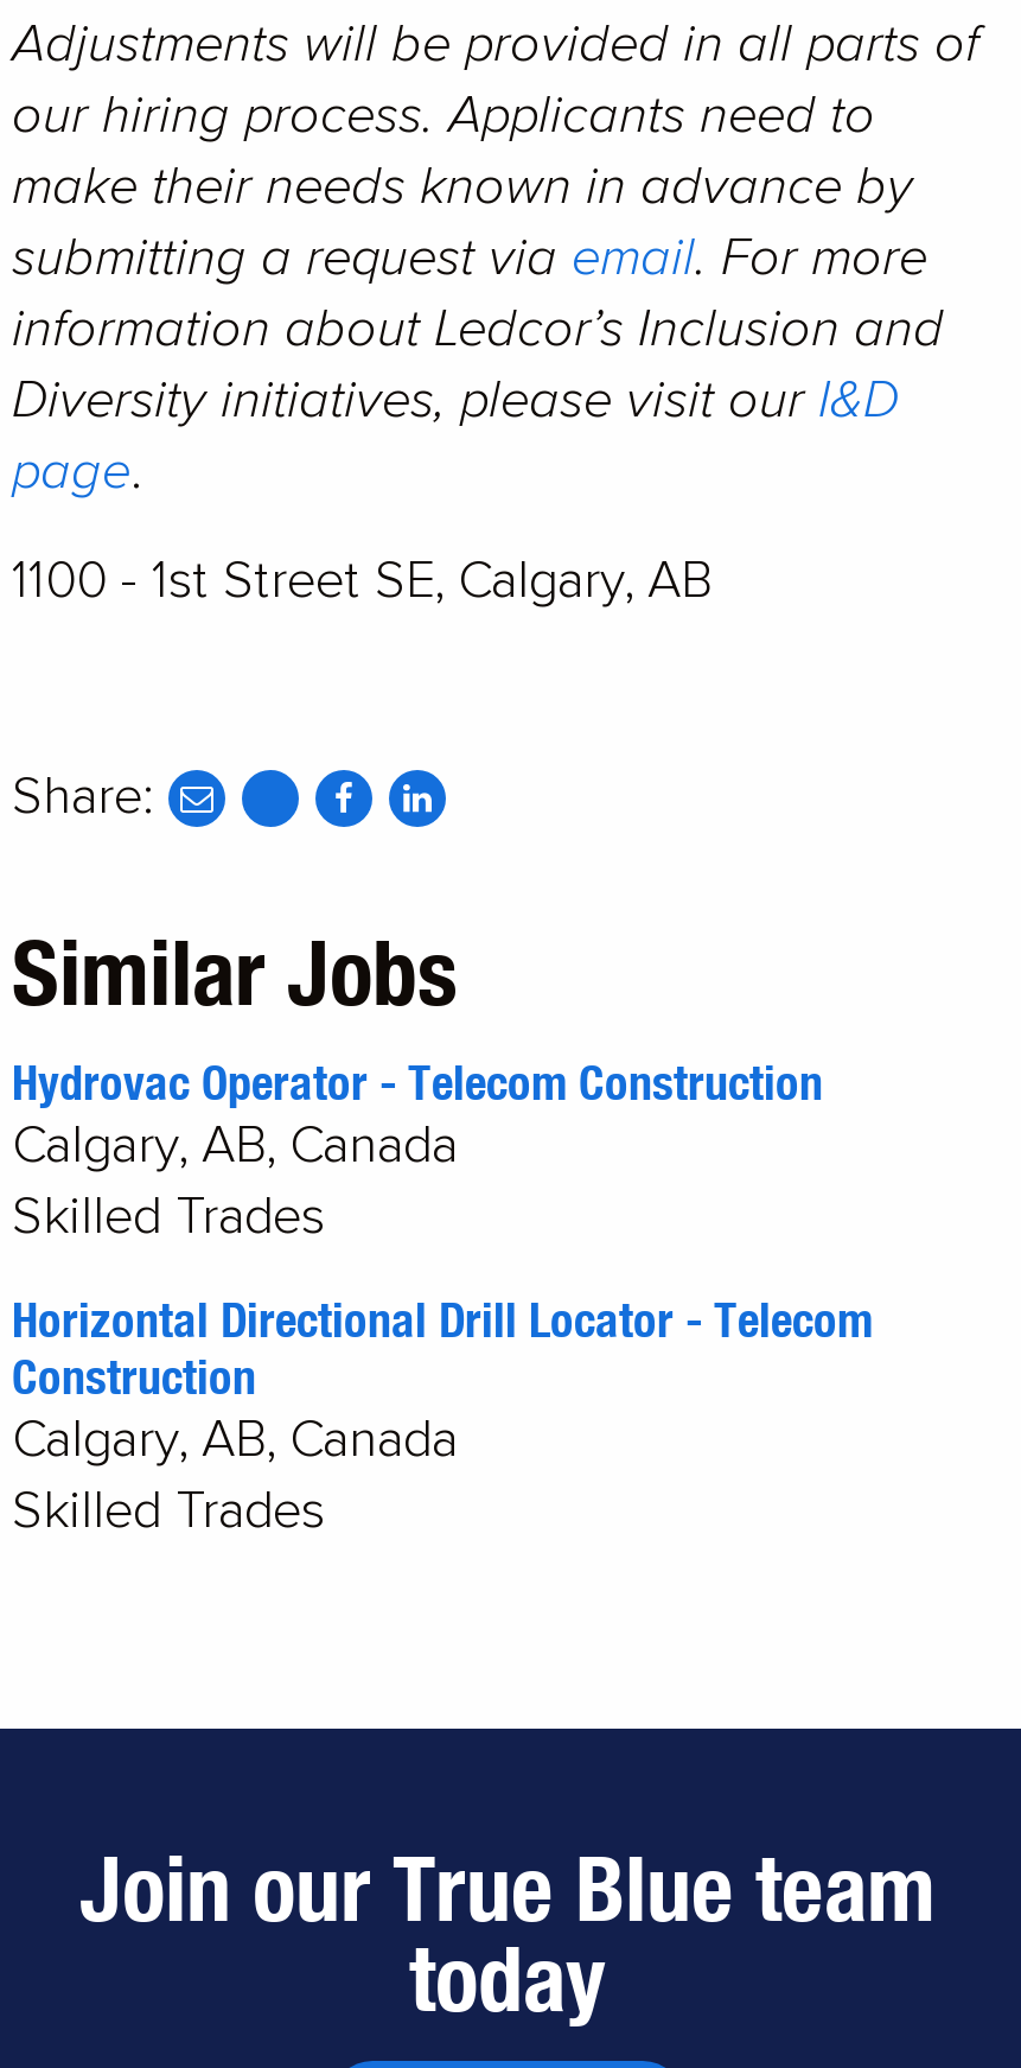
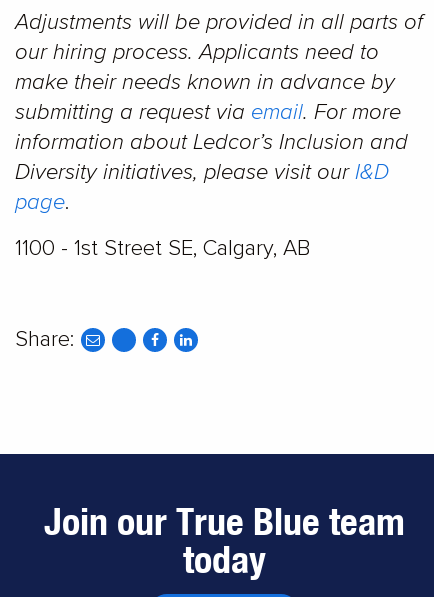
- Similar Jobs
- Hydrovac Operator - Telecom Construction
- Calgary, AB, Canada
- Skilled Trades
- Horizontal Directional Drill Locator - Telecom
- Construction
- Calgary, AB, Canada
- Skilled Trades
